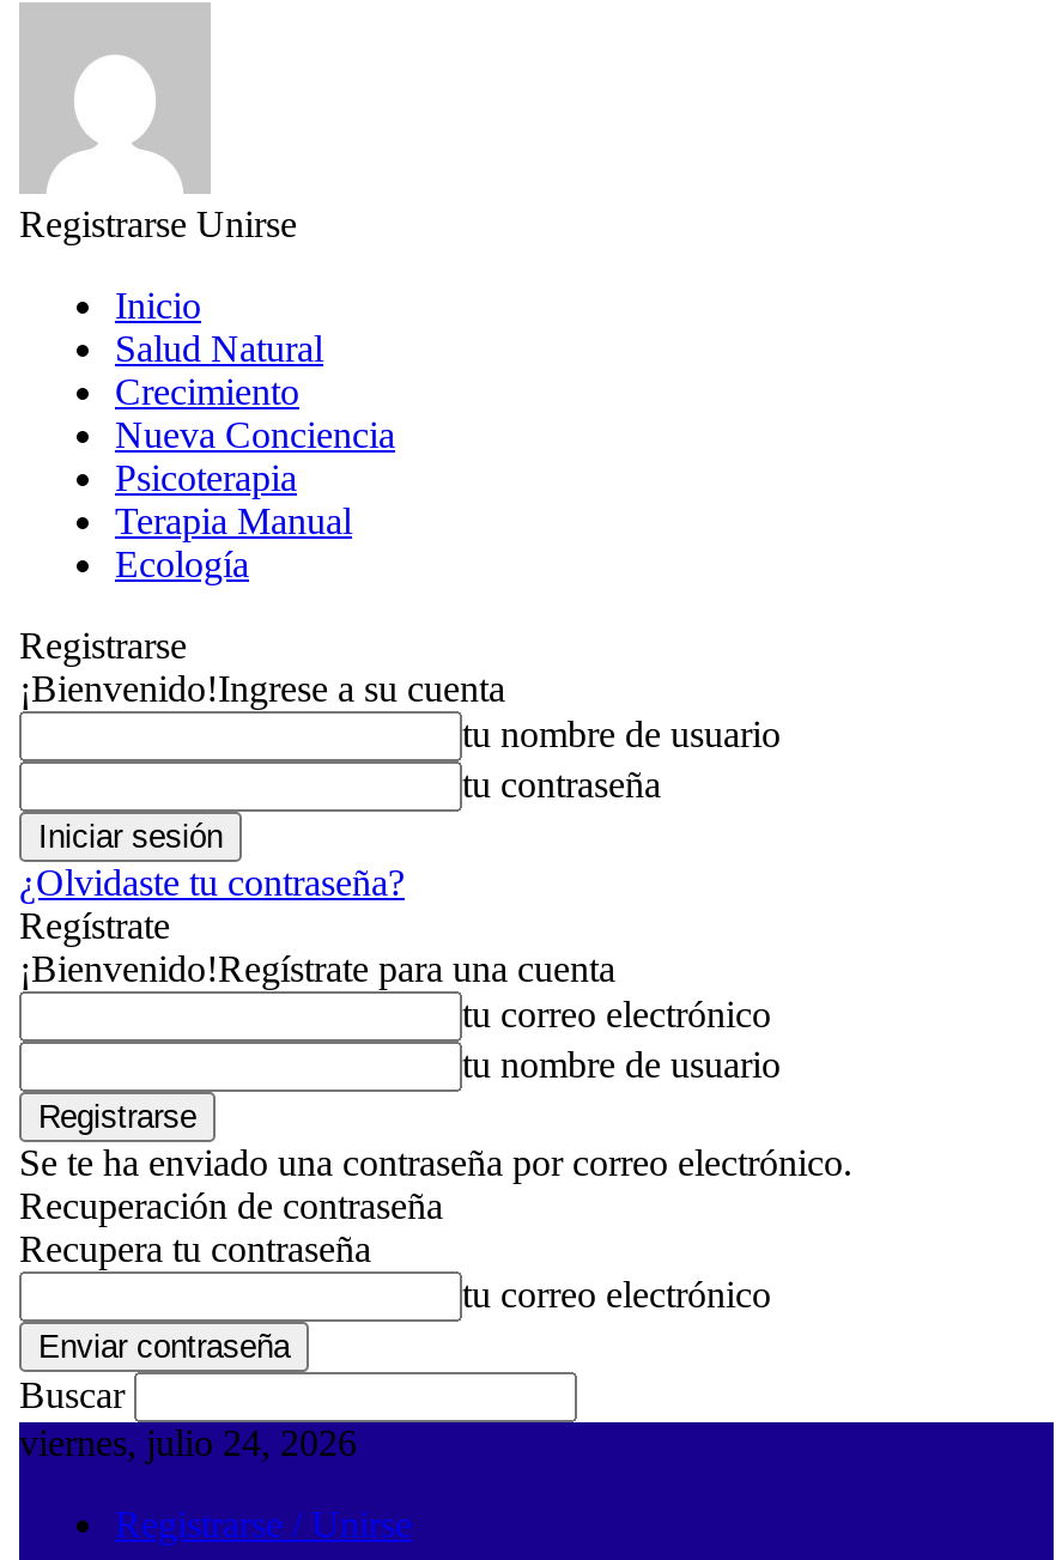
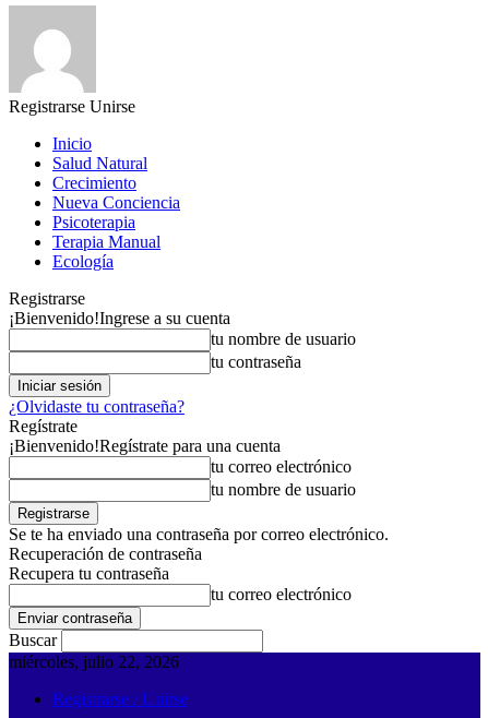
- viernes, julio 24, 2026
+ miércoles, julio 22, 2026
